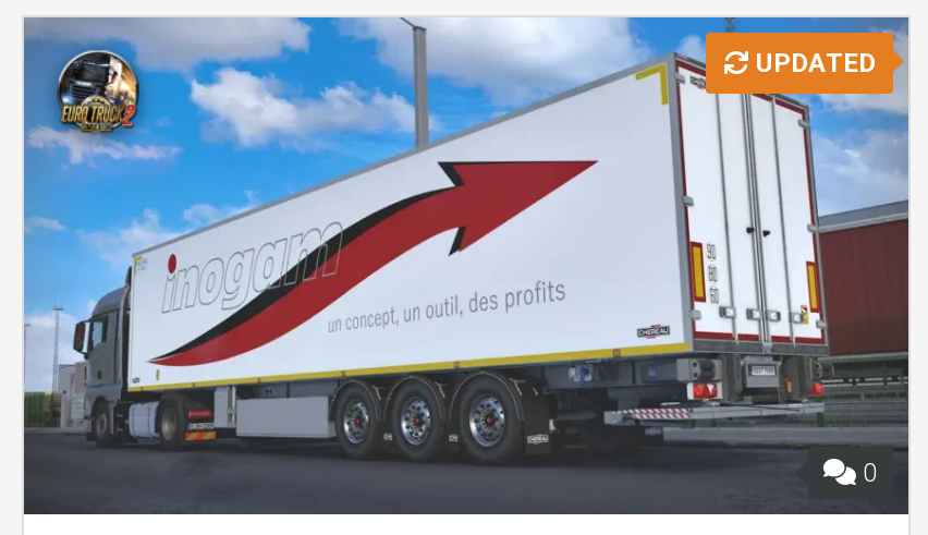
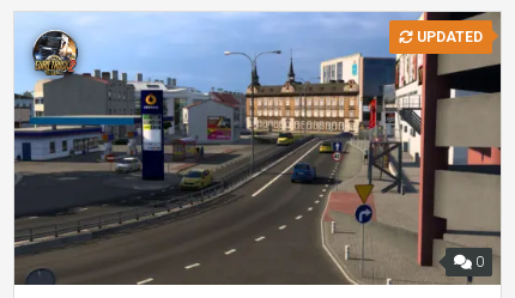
- [image]
+ [image]
